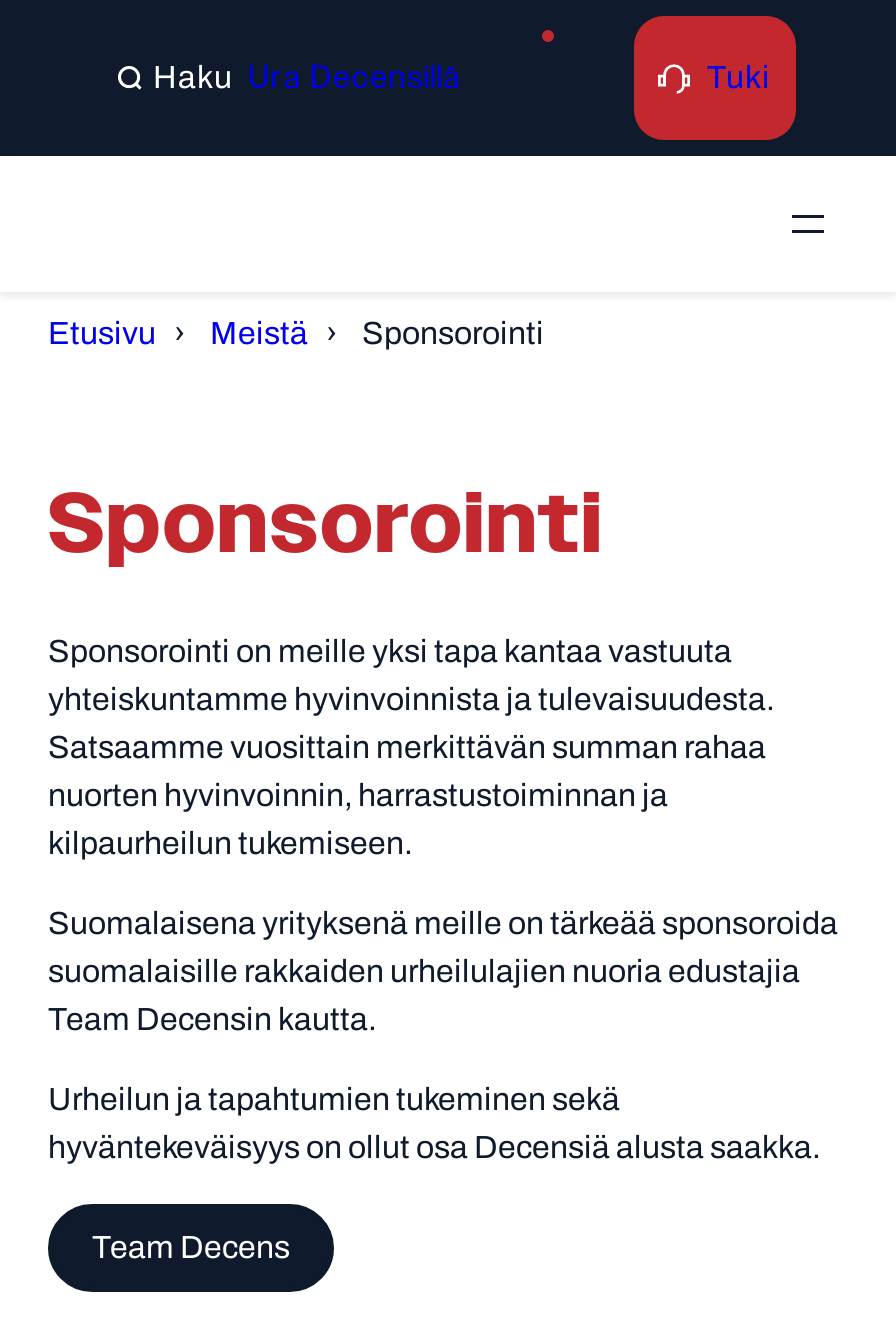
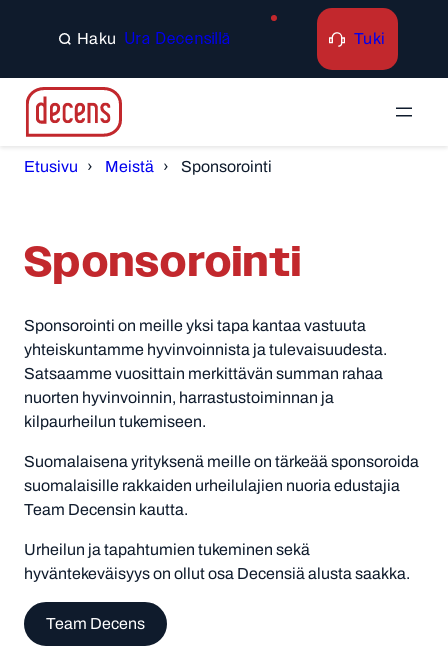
+ [image]
